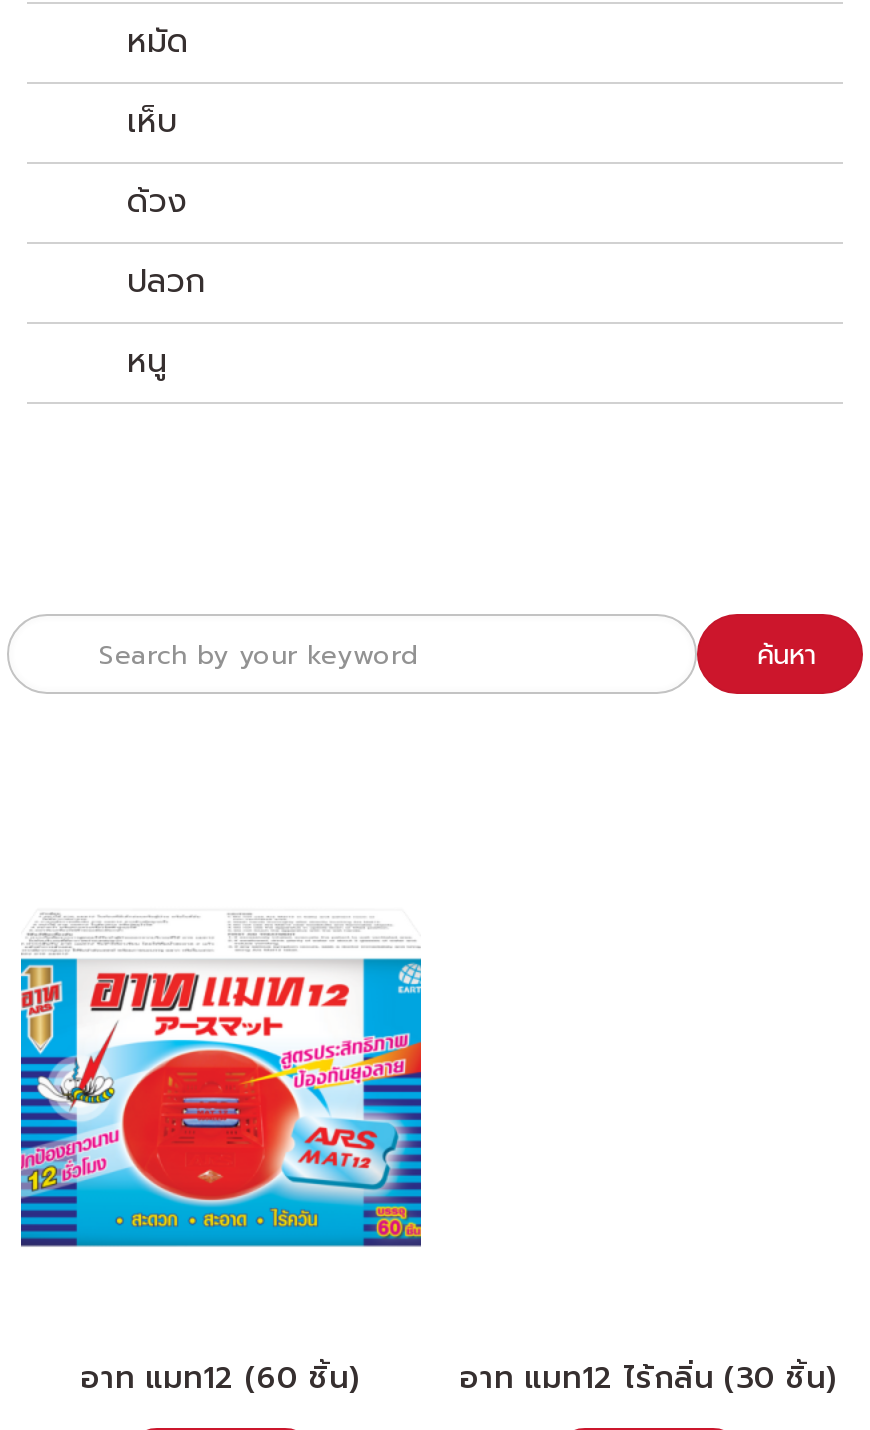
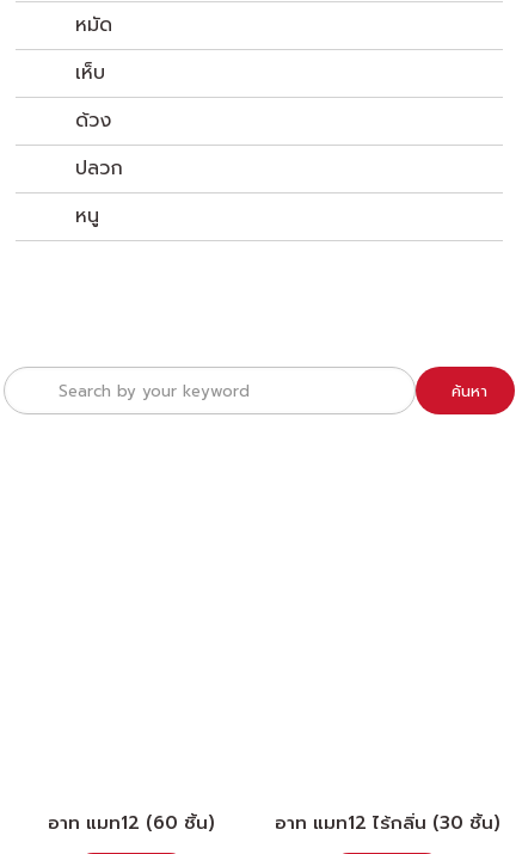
- [image]
